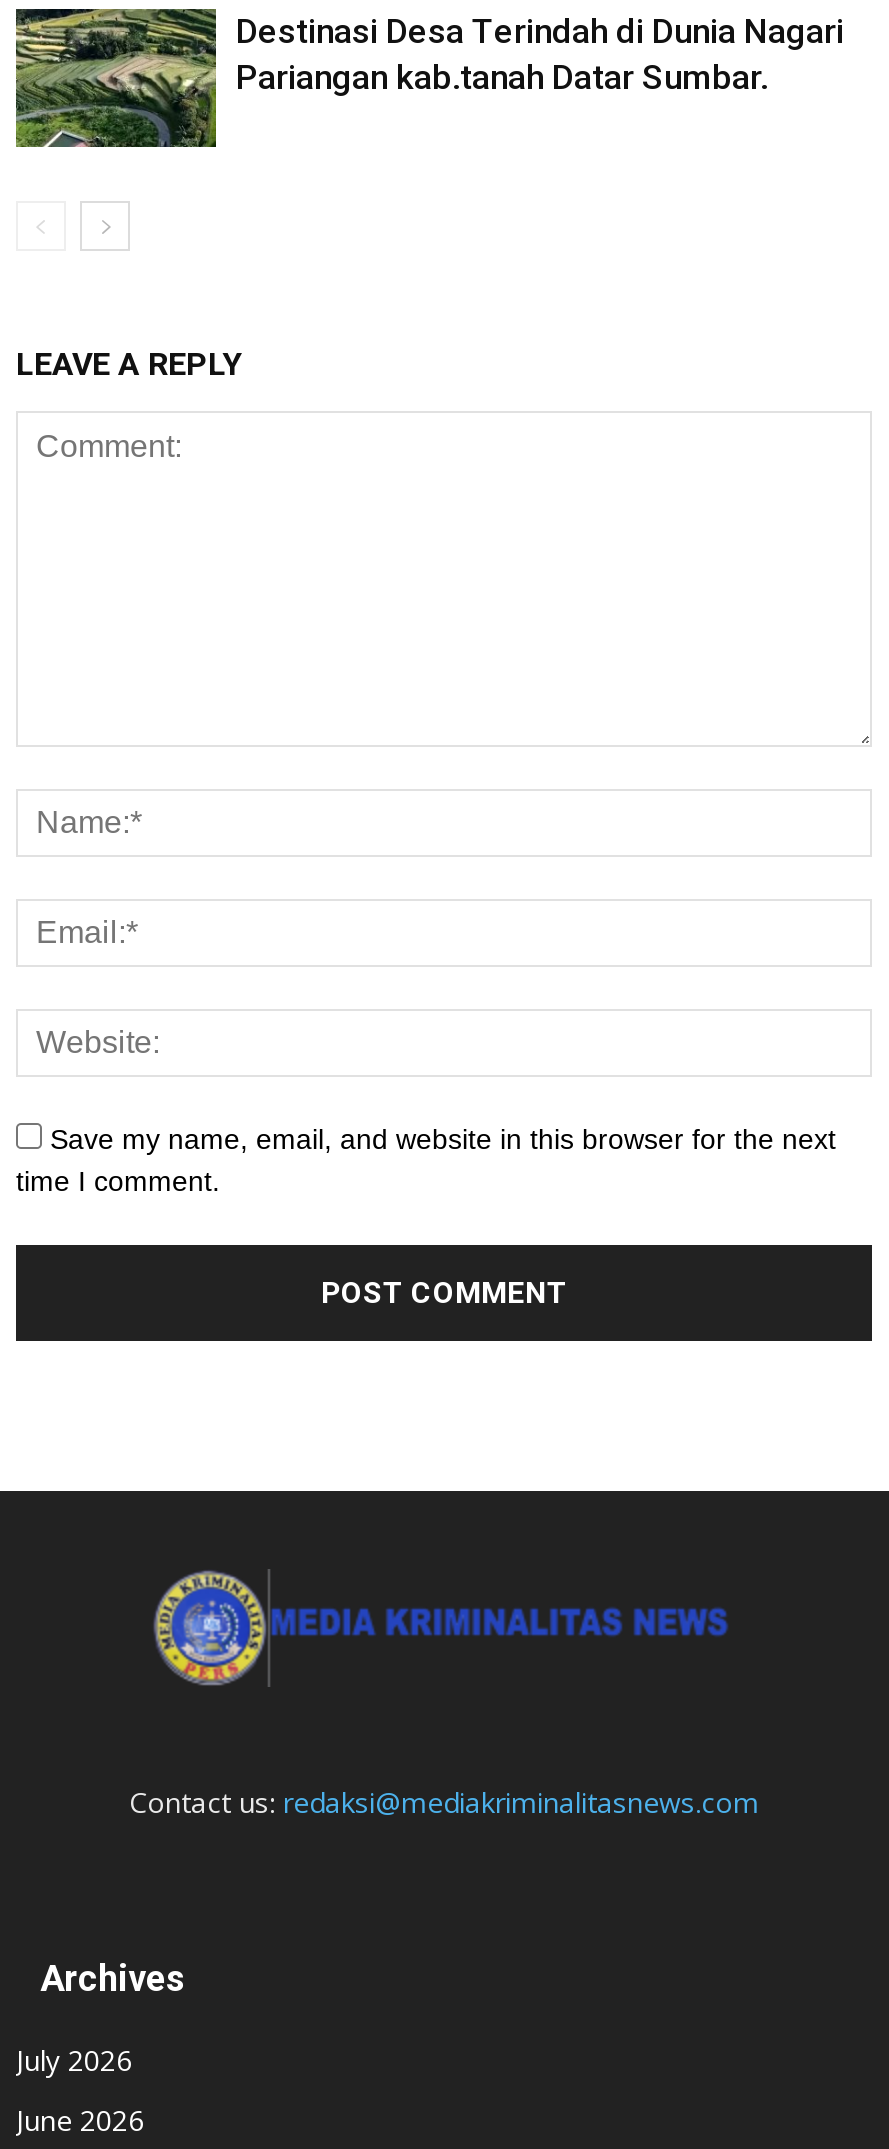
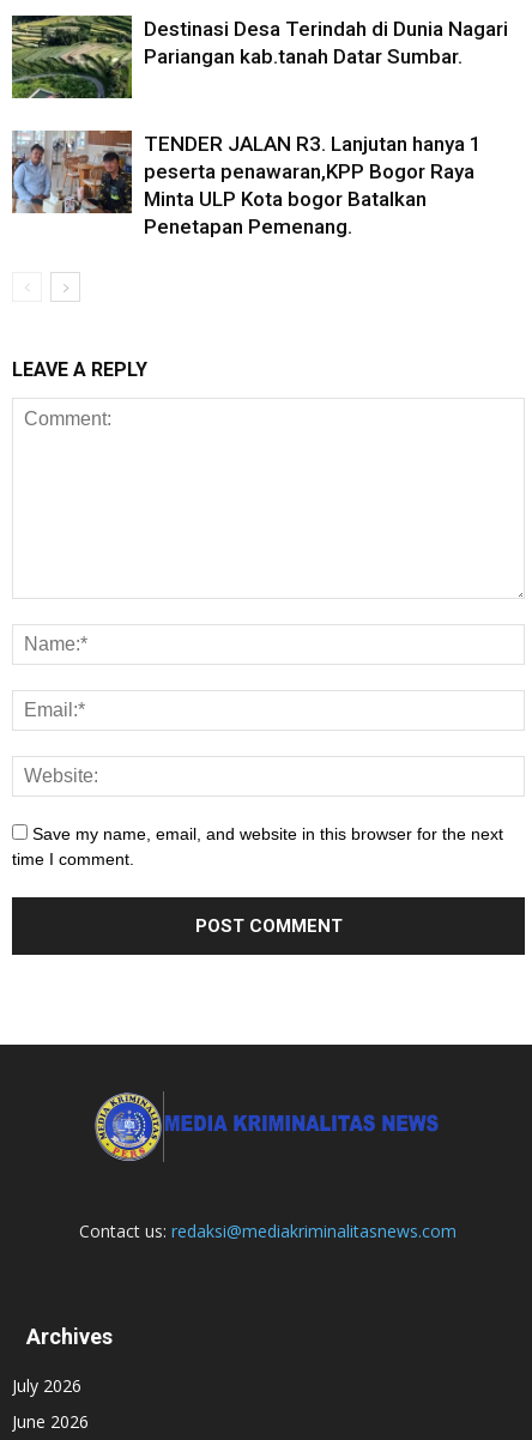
+ [image]
+ TENDER JALAN R3. Lanjutan hanya 1
+ peserta penawaran,KPP Bogor Raya
+ Minta ULP Kota bogor Batalkan
+ Penetapan Pemenang.
